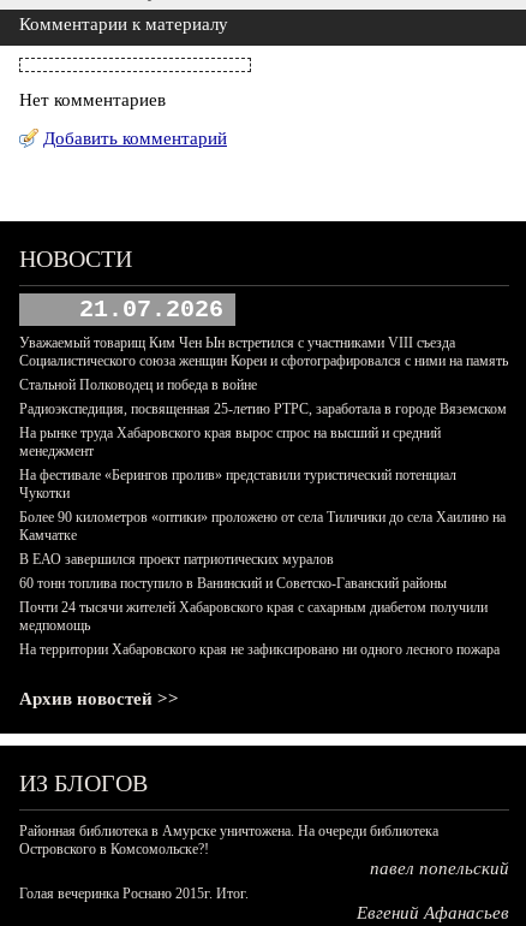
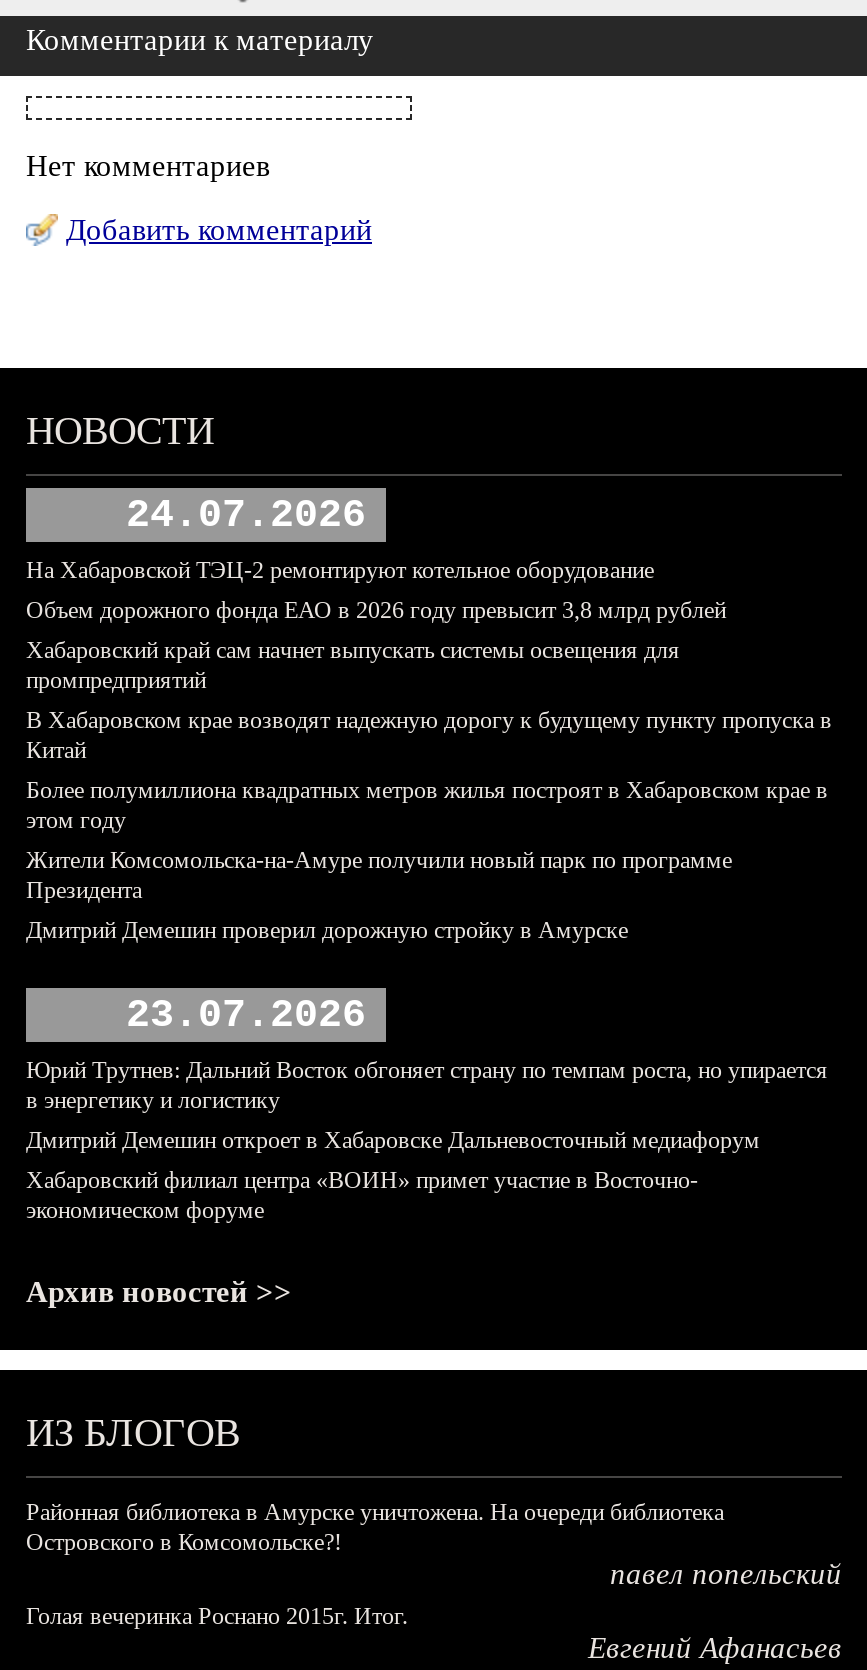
- 21.07.2026
- Уважаемый товарищ Ким Чен Ын встретился с участниками VIII съезда
- Социалистического союза женщин Кореи и сфотографировался с ними на память
- Стальной Полководец и победа в войне
- Радиоэкспедиция, посвященная 25-летию РТРС, заработала в городе Вяземском
- На рынке труда Хабаровского края вырос спрос на высший и средний
- менеджмент
- На фестивале «Берингов пролив» представили туристический потенциал
- Чукотки
- Более 90 километров «оптики» проложено от села Тиличики до села Хаилино на
- Камчатке
- В ЕАО завершился проект патриотических муралов
- 60 тонн топлива поступило в Ванинский и Советско-Гаванский районы
- Почти 24 тысячи жителей Хабаровского края с сахарным диабетом получили
- медпомощь
- На территории Хабаровского края не зафиксировано ни одного лесного пожара
+ 24.07.2026
+ На Хабаровской ТЭЦ-2 ремонтируют котельное оборудование
+ Объем дорожного фонда ЕАО в 2026 году превысит 3,8 млрд рублей
+ Хабаровский край сам начнет выпускать системы освещения для
+ промпредприятий
+ В Хабаровском крае возводят надежную дорогу к будущему пункту пропуска в
+ Китай
+ Более полумиллиона квадратных метров жилья построят в Хабаровском крае в
+ этом году
+ Жители Комсомольска-на-Амуре получили новый парк по программе
+ Президента
+ Дмитрий Демешин проверил дорожную стройку в Амурске
+ 23.07.2026
+ Юрий Трутнев: Дальний Восток обгоняет страну по темпам роста, но упирается
+ в энергетику и логистику
+ Дмитрий Демешин откроет в Хабаровске Дальневосточный медиафорум
+ Хабаровский филиал центра «ВОИН» примет участие в Восточно-
+ экономическом форуме
